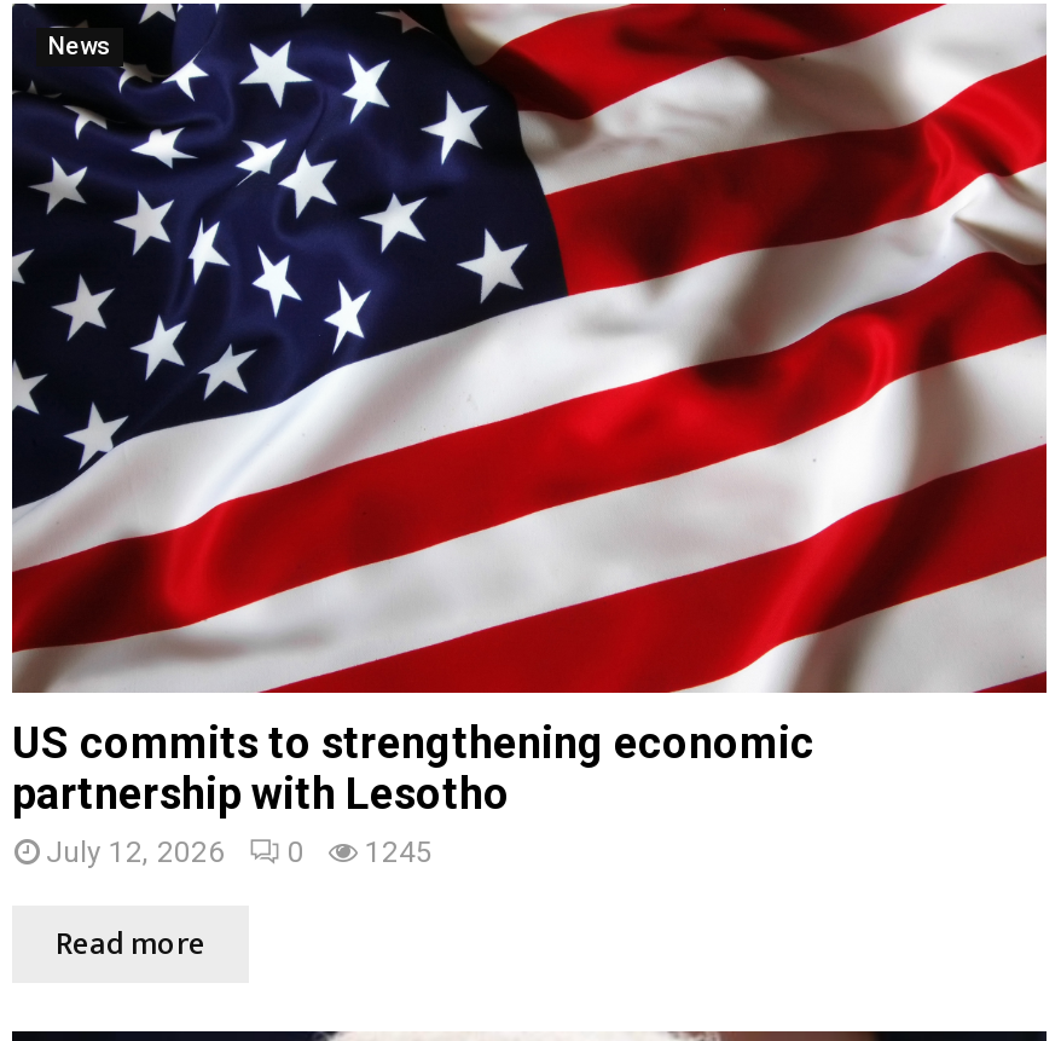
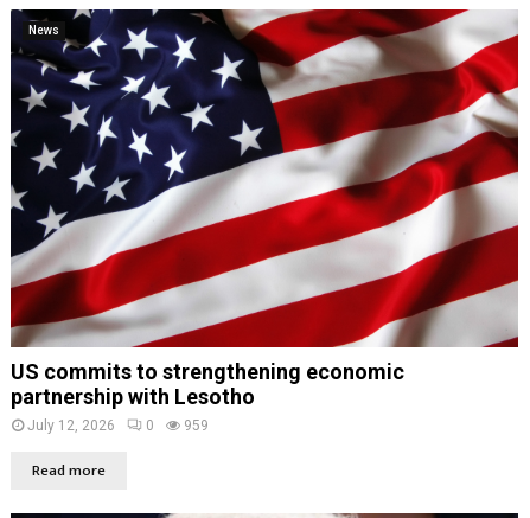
- July 12, 2026 0 1245
+ July 12, 2026 0 959
